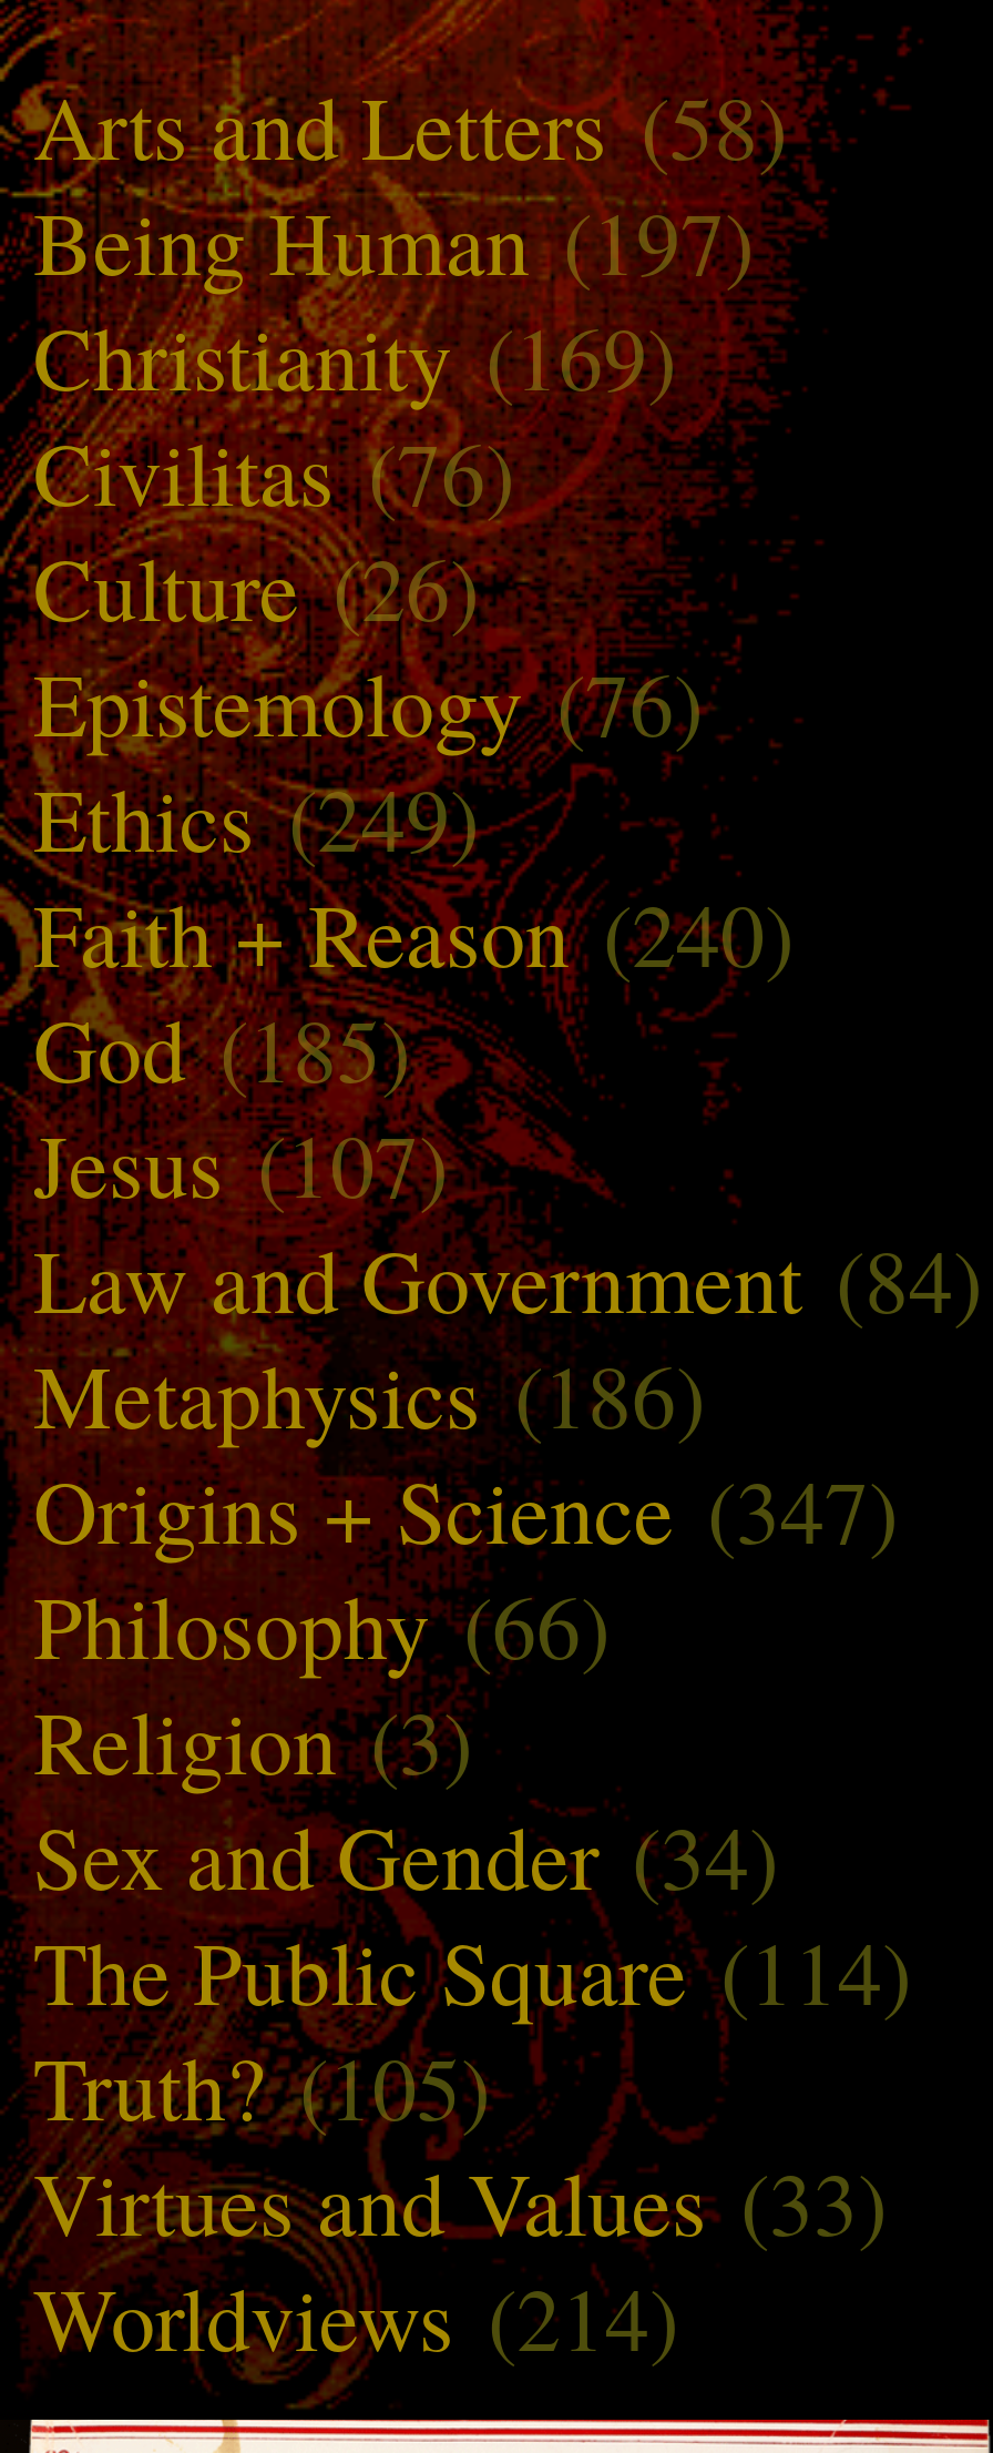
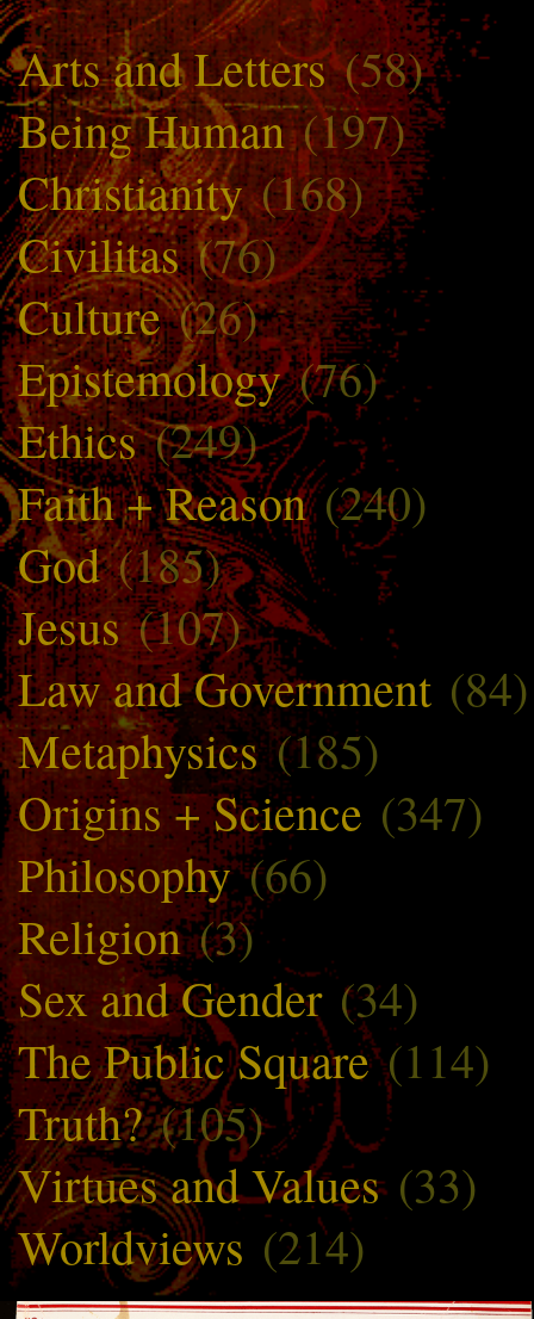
- Christianity (169)
+ Christianity (168)

- Metaphysics (186)
+ Metaphysics (185)
